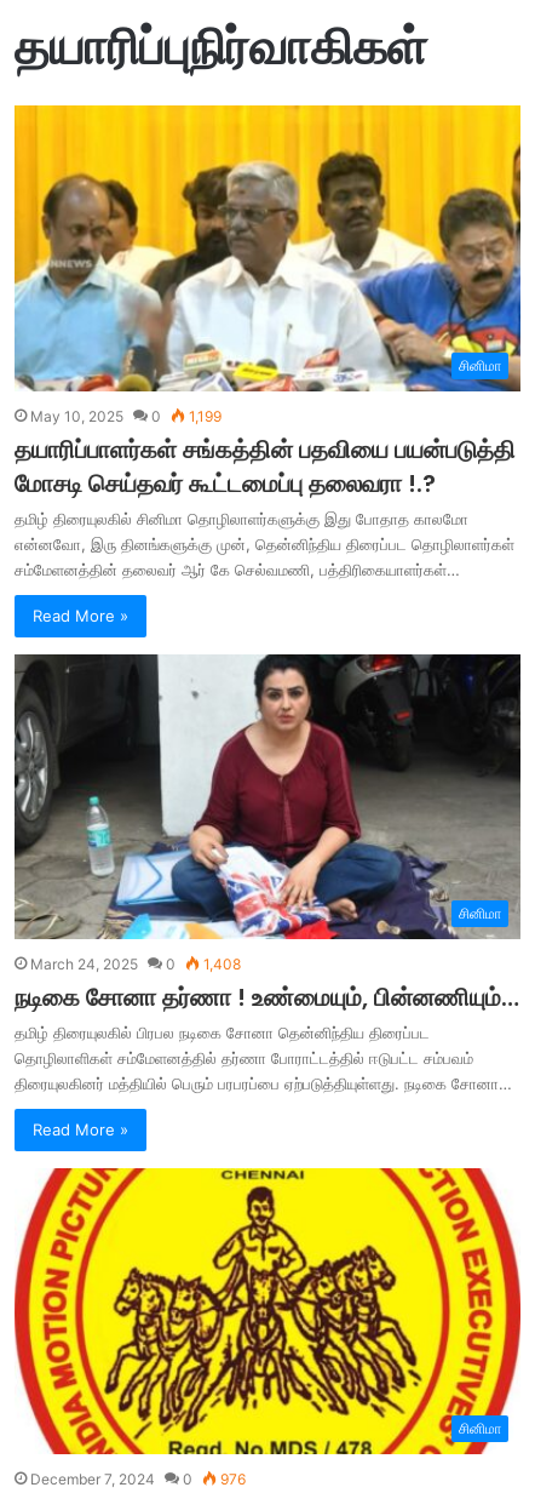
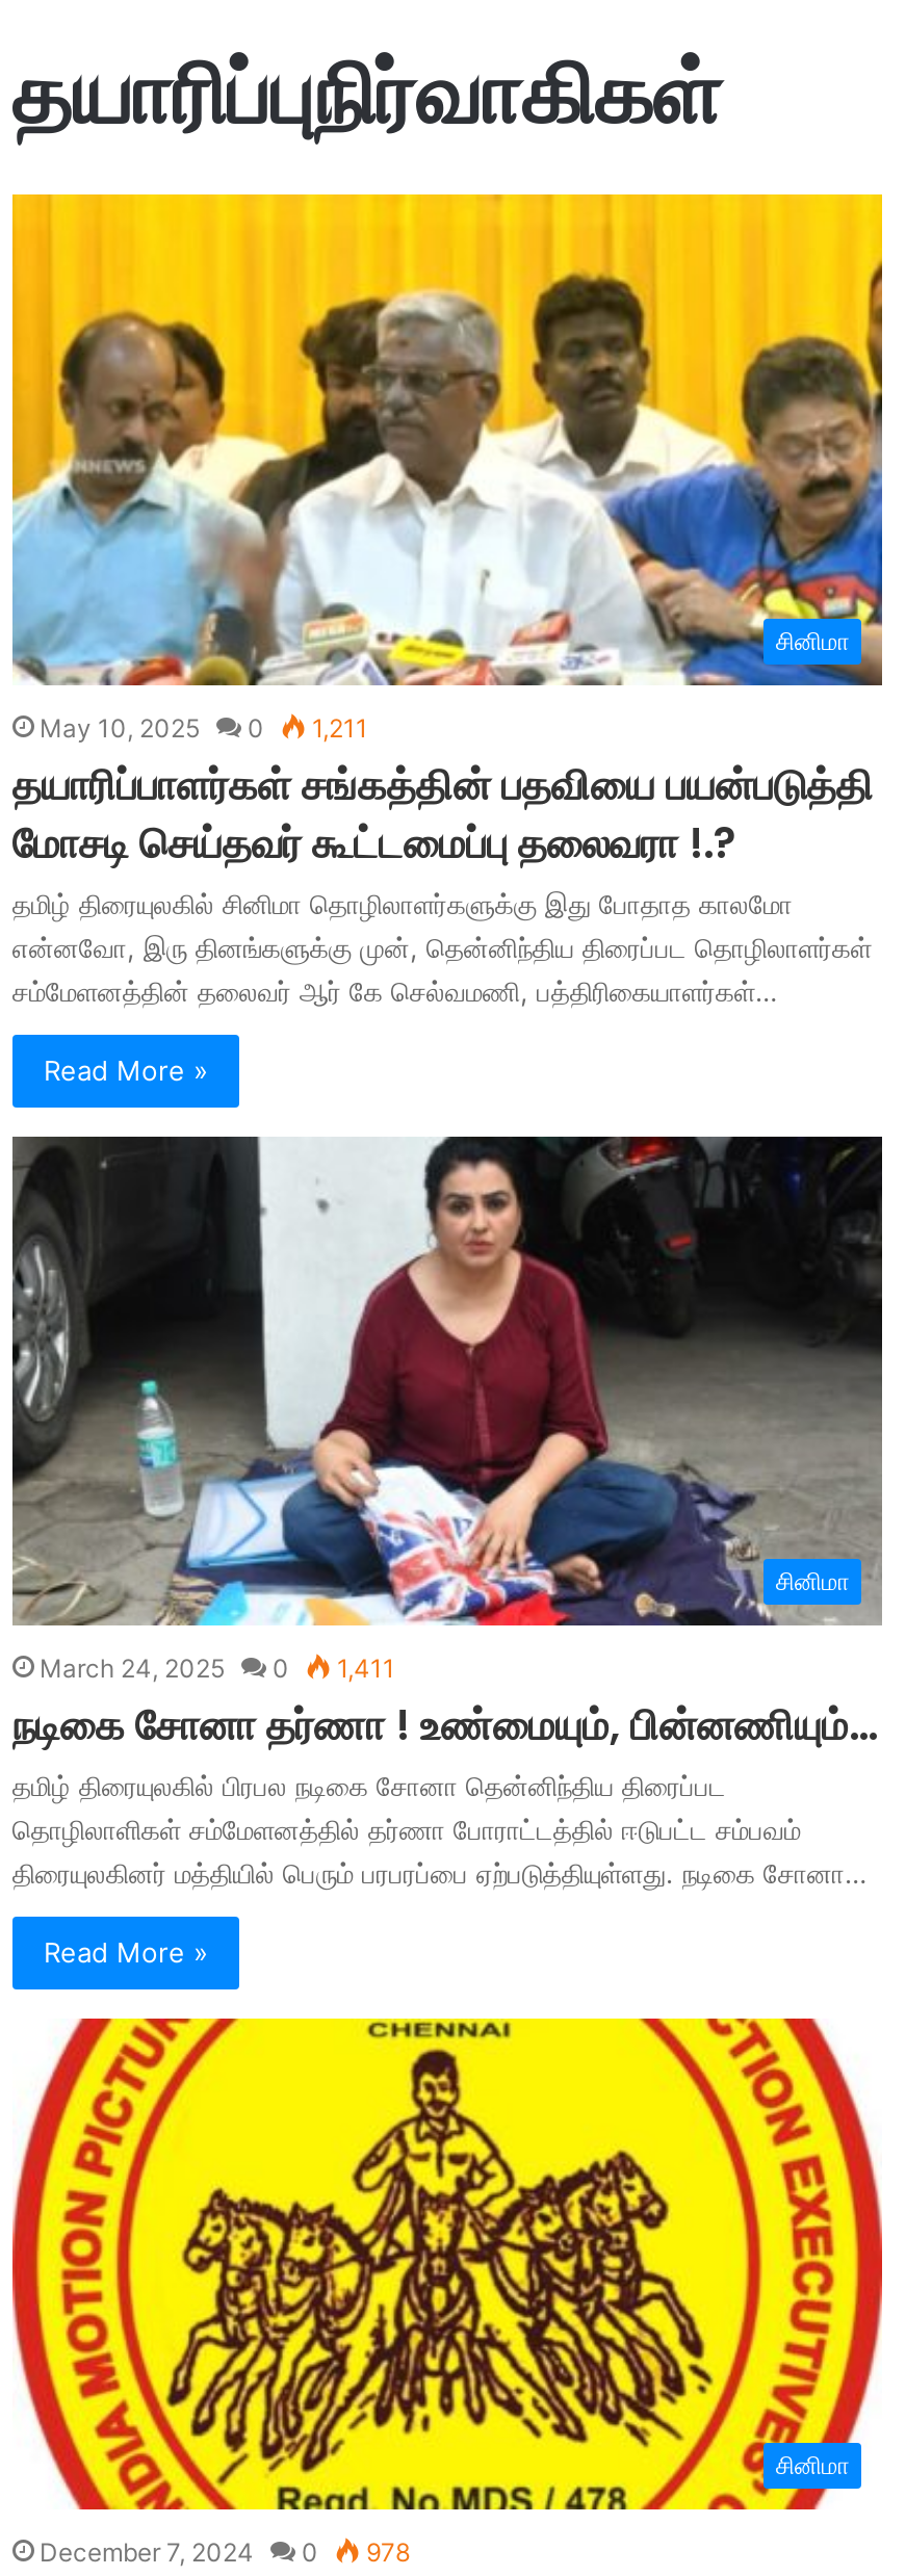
- May 10, 2025 0 1,199
+ May 10, 2025 0 1,211

- March 24, 2025 0 1,408
+ March 24, 2025 0 1,411

- December 7, 2024 0 976
+ December 7, 2024 0 978
